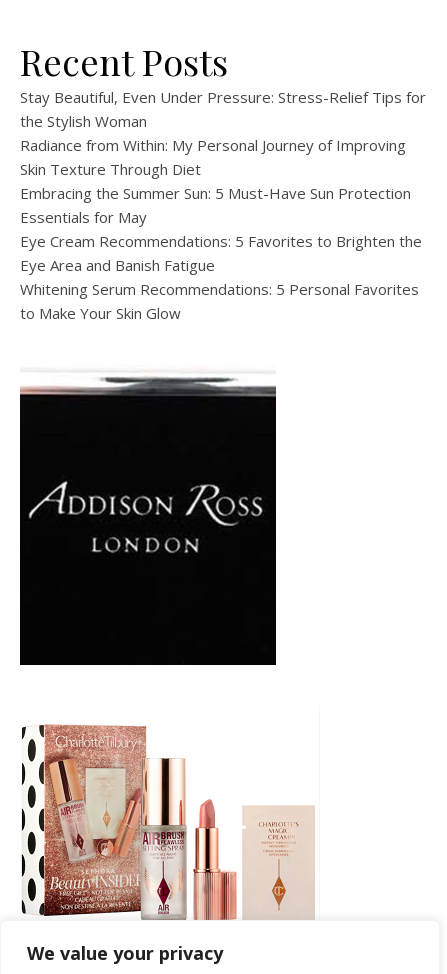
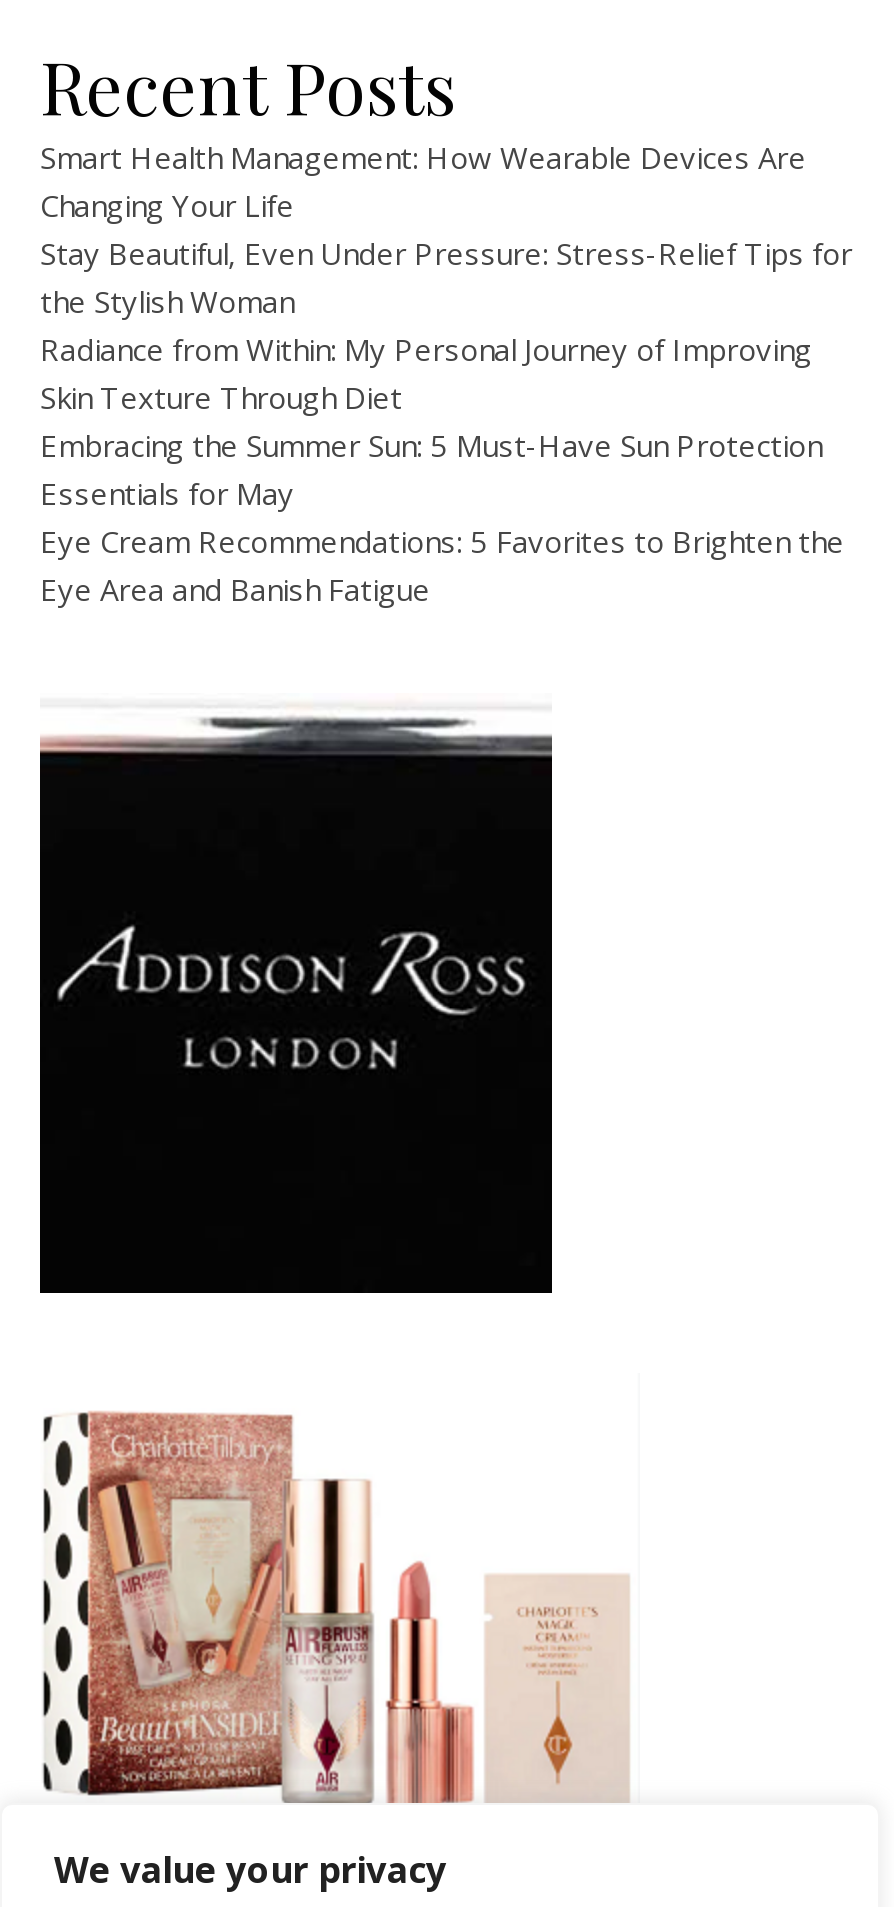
+ Smart Health Management: How Wearable Devices Are
+ Changing Your Life

moved down: Stay Beautiful, Even Under Pressure: Stress-Relief Tips for | the Stylish Woman | Radiance from Within: My Personal Journey of Improving | Skin Texture Through Diet | Embracing the Summer Sun: 5 Must-Have Sun Protection | Essentials for May | Eye Cream Recommendations: 5 Favorites to Brighten the | Eye Area and Banish Fatigue

- Whitening Serum Recommendations: 5 Personal Favorites
- to Make Your Skin Glow
